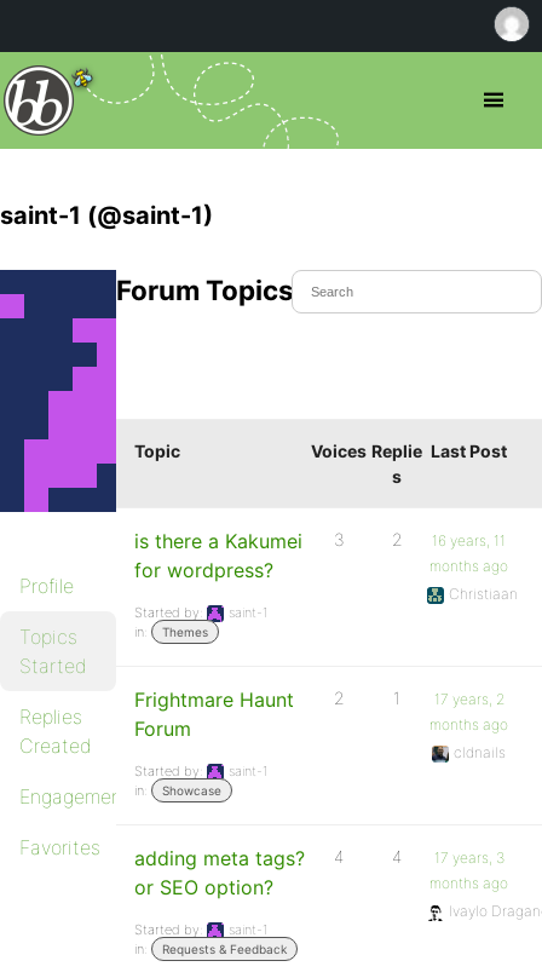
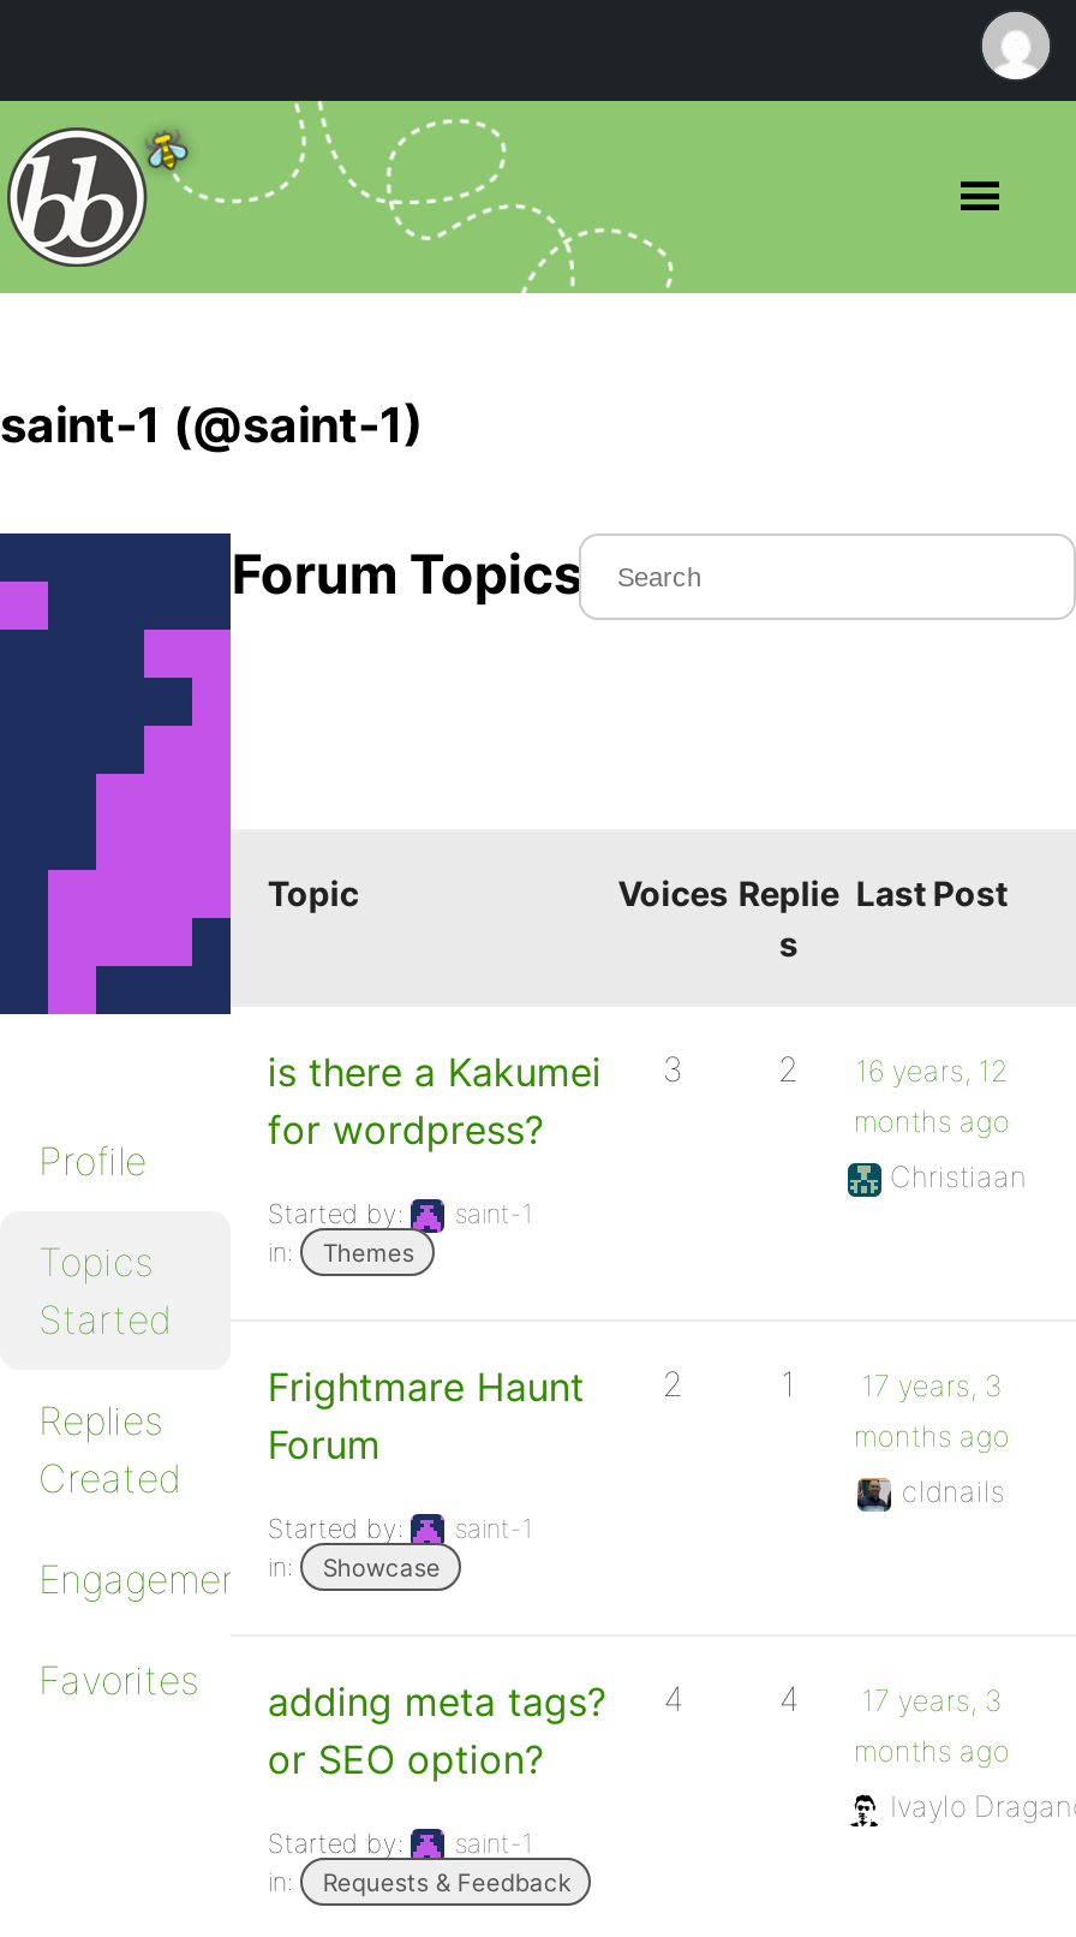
- 2 16 years, 11
+ 2 16 years, 12

- 1 17 years, 2
+ 1 17 years, 3
